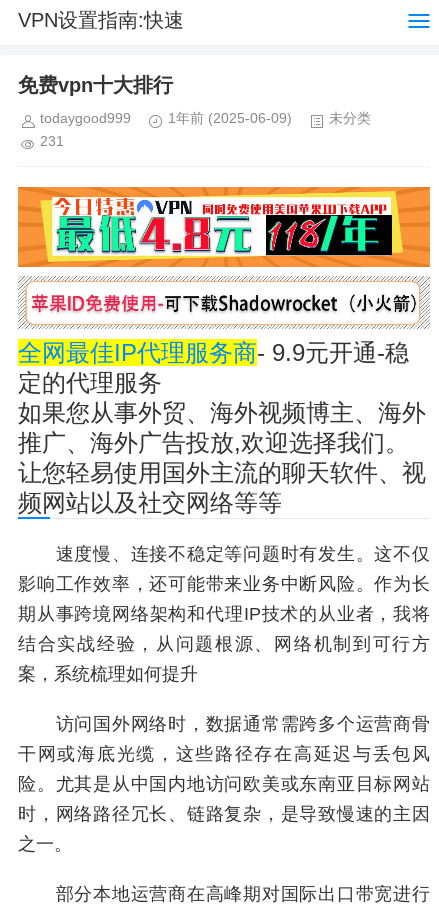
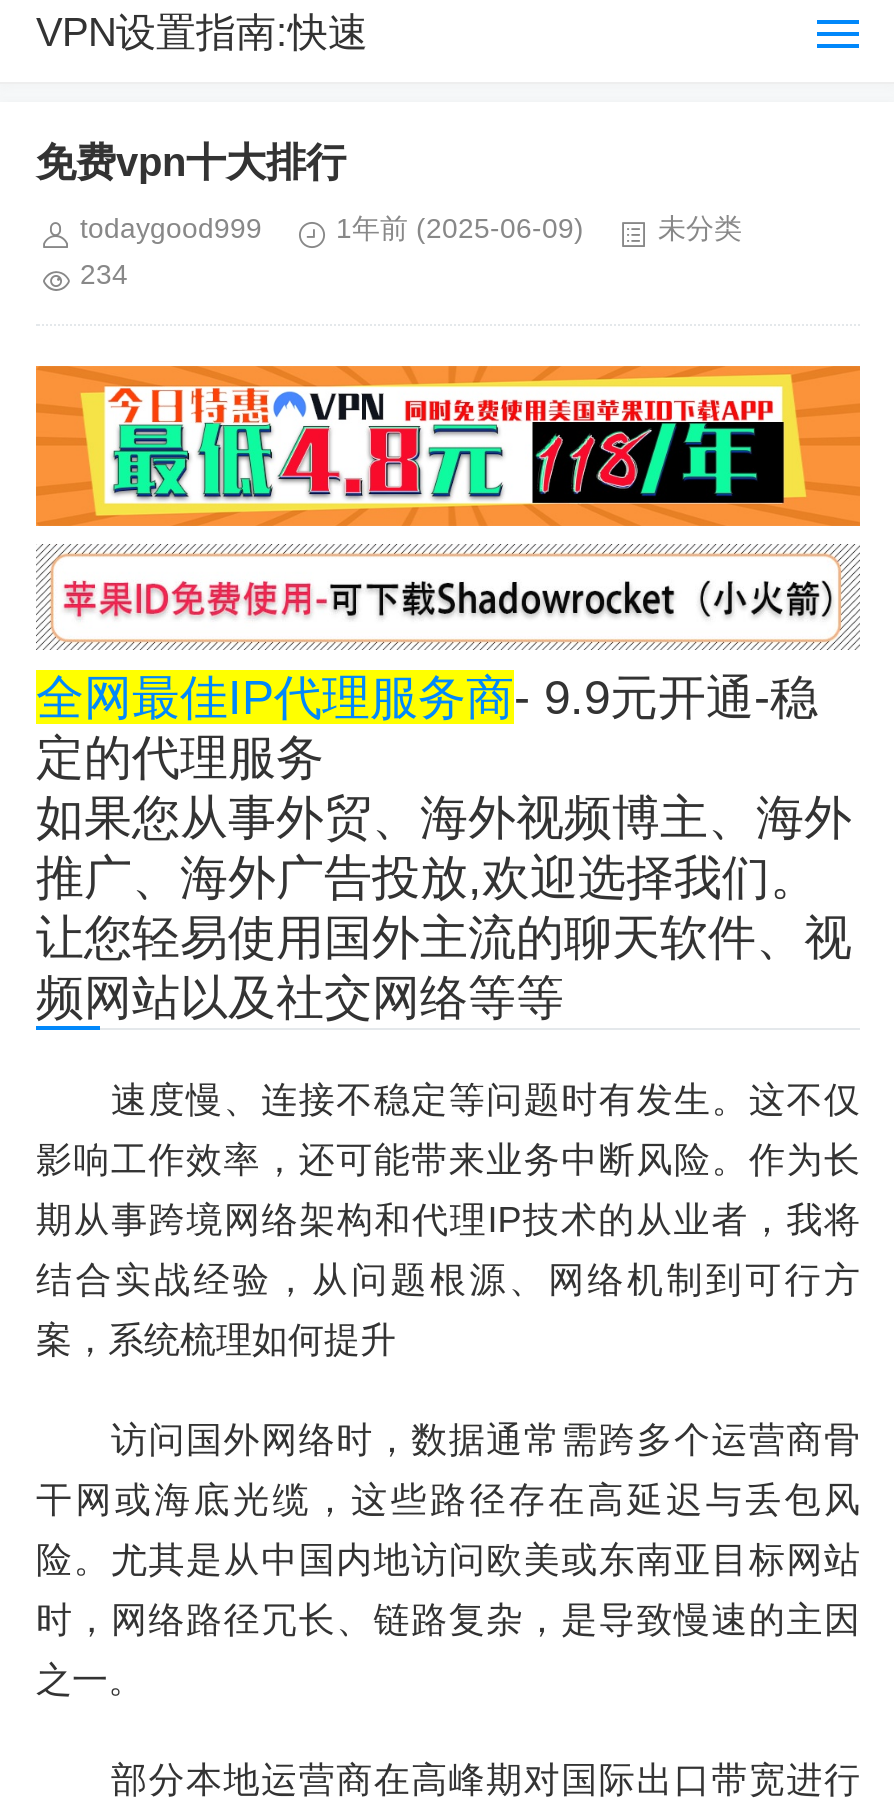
- 231
+ 234
